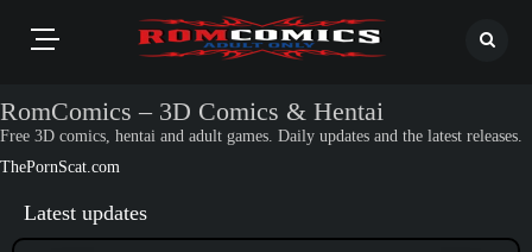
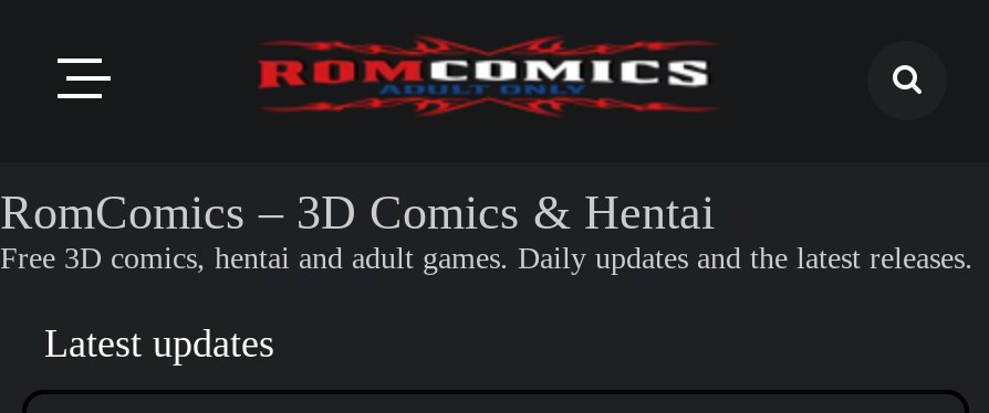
- ThePornScat.com
